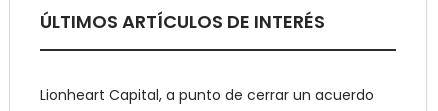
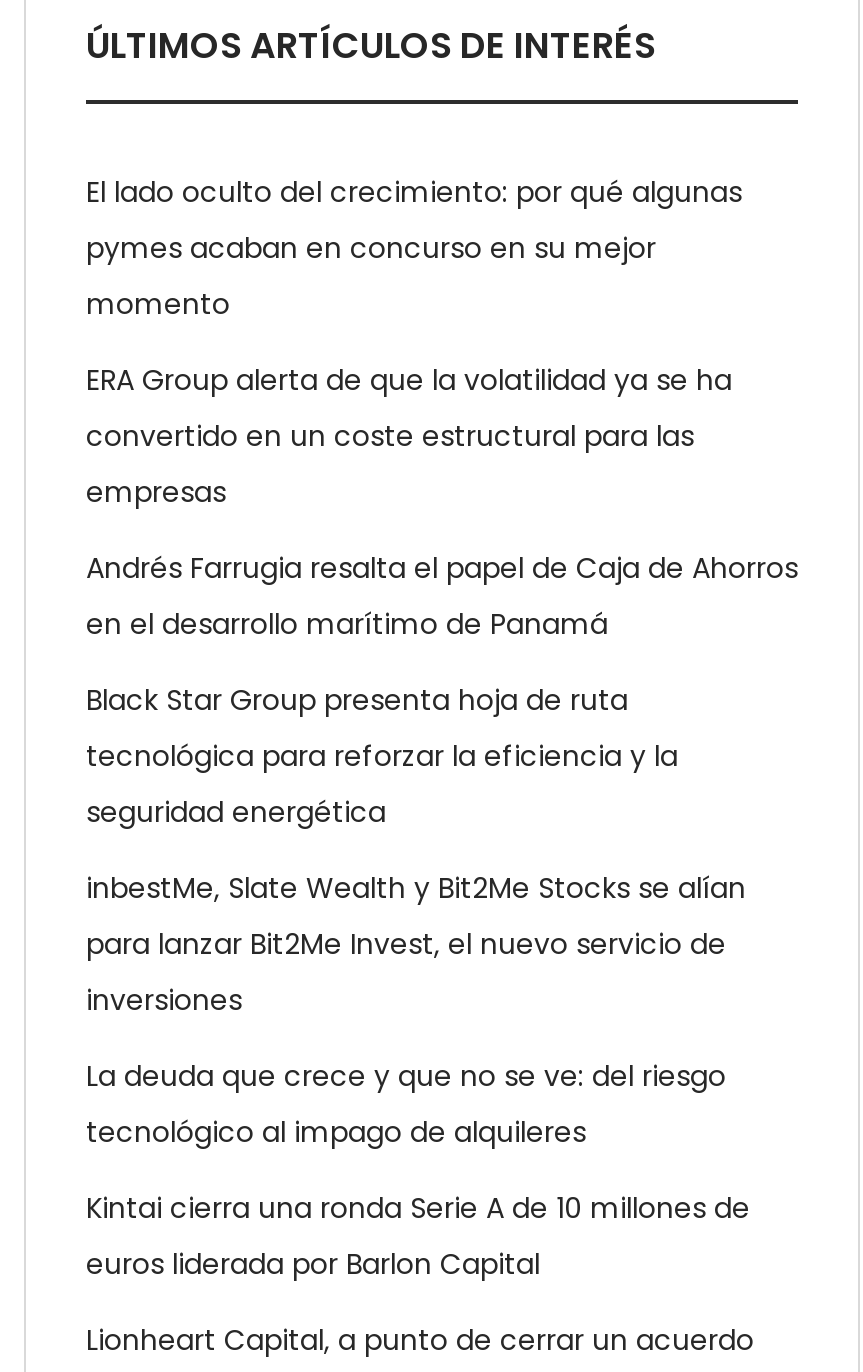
+ El lado oculto del crecimiento: por qué algunas
+ pymes acaban en concurso en su mejor
+ momento
+ ERA Group alerta de que la volatilidad ya se ha
+ convertido en un coste estructural para las
+ empresas
+ Andrés Farrugia resalta el papel de Caja de Ahorros
+ en el desarrollo marítimo de Panamá
+ Black Star Group presenta hoja de ruta
+ tecnológica para reforzar la eficiencia y la
+ seguridad energética
+ inbestMe, Slate Wealth y Bit2Me Stocks se alían
+ para lanzar Bit2Me Invest, el nuevo servicio de
+ inversiones
+ La deuda que crece y que no se ve: del riesgo
+ tecnológico al impago de alquileres
+ Kintai cierra una ronda Serie A de 10 millones de
+ euros liderada por Barlon Capital
